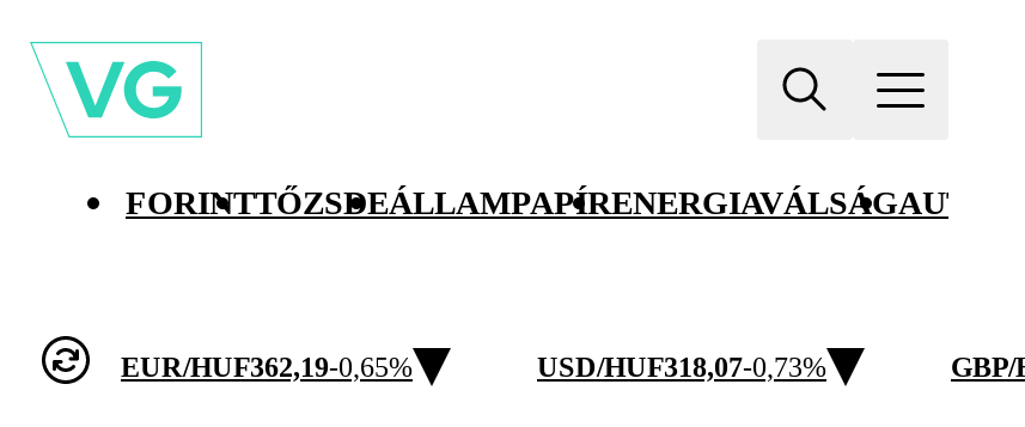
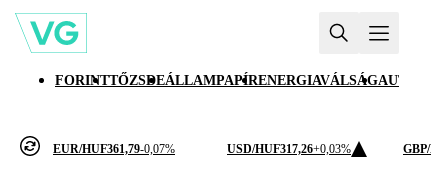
- EUR/HUF362,19-0,65%
+ EUR/HUF361,79-0,07%

- USD/HUF318,07-0,73%
+ USD/HUF317,26+0,03%
